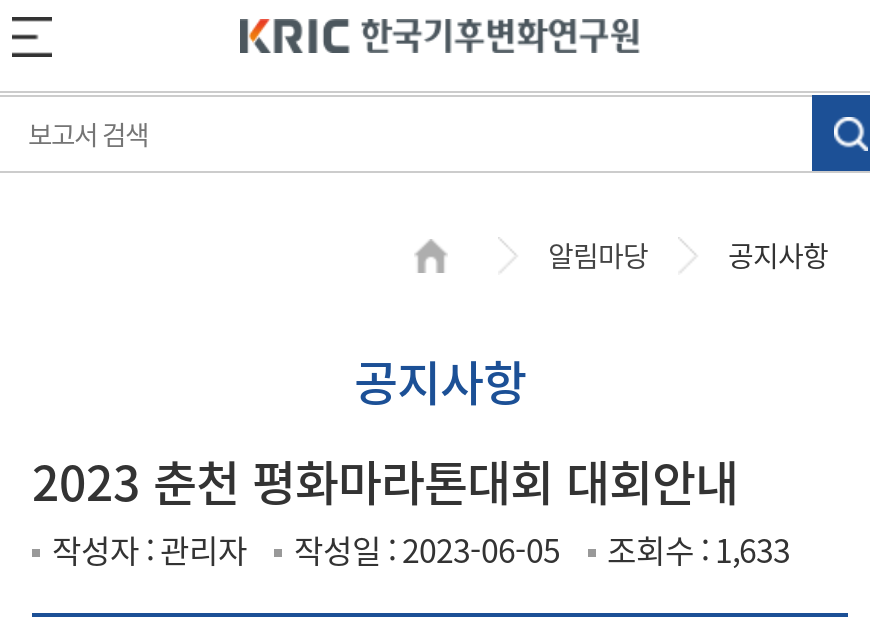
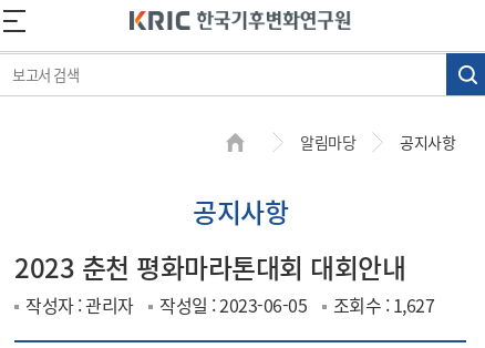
- 작성자 : 관리자 작성일 : 2023-06-05 조회수 : 1,633
+ 작성자 : 관리자 작성일 : 2023-06-05 조회수 : 1,627
